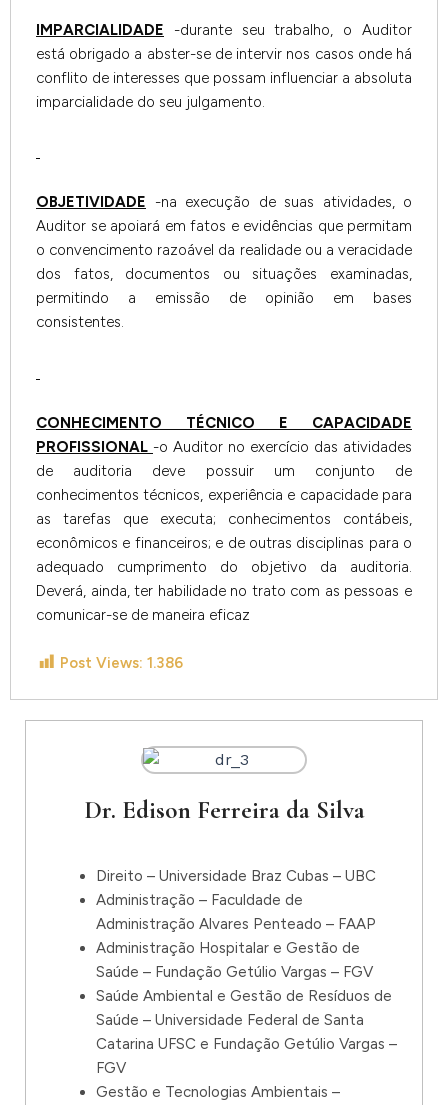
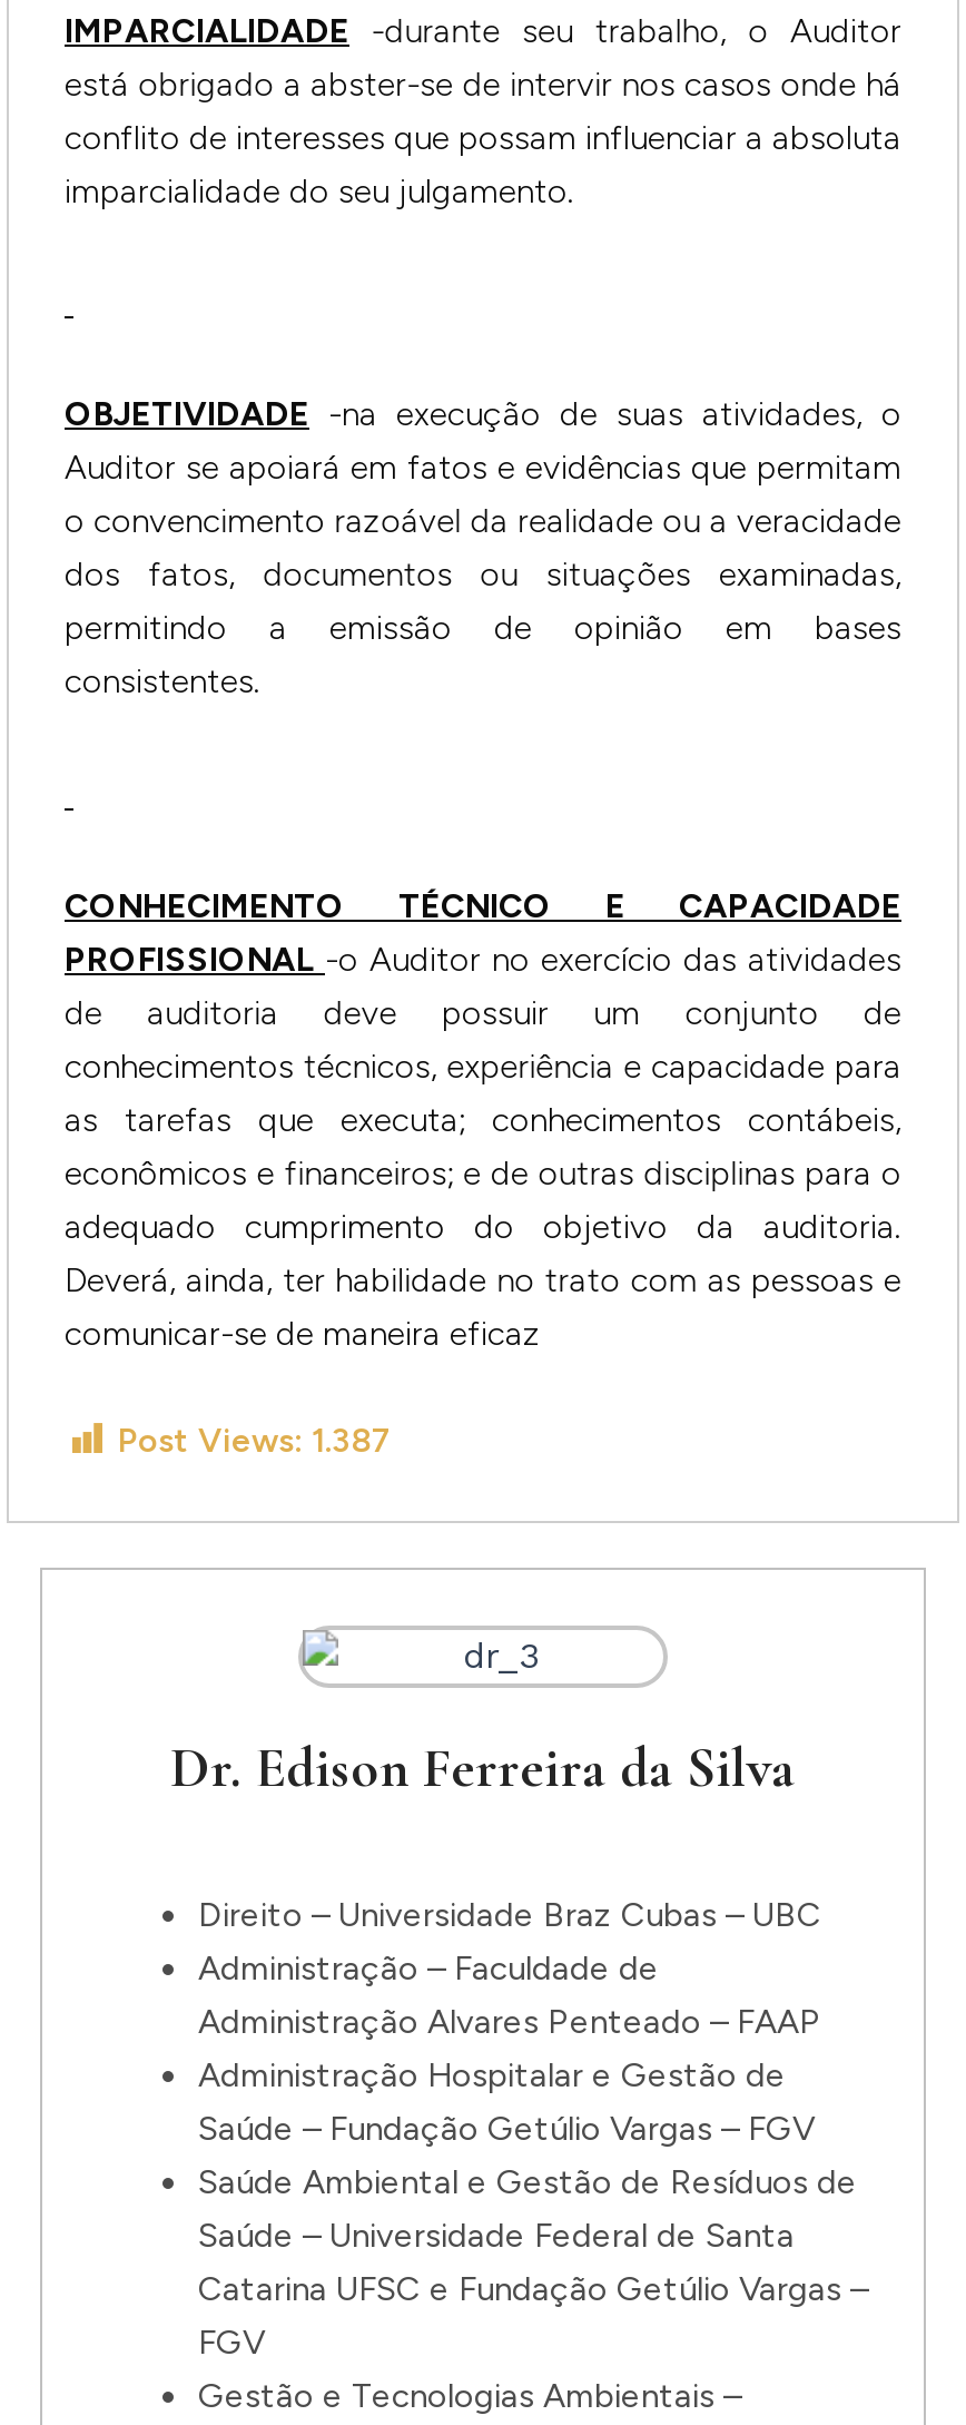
- Post Views: 1.386
+ Post Views: 1.387
